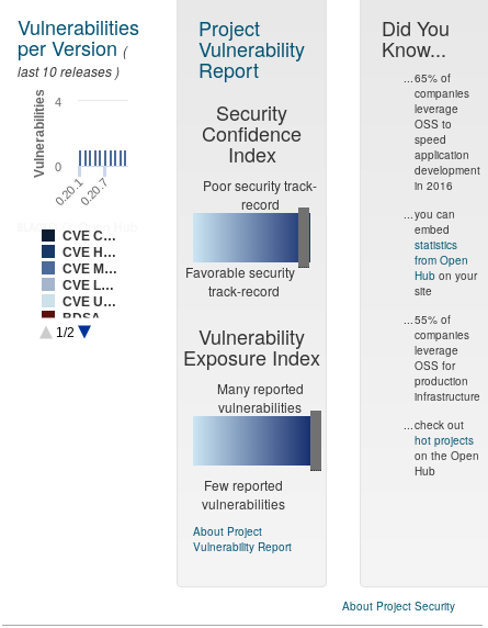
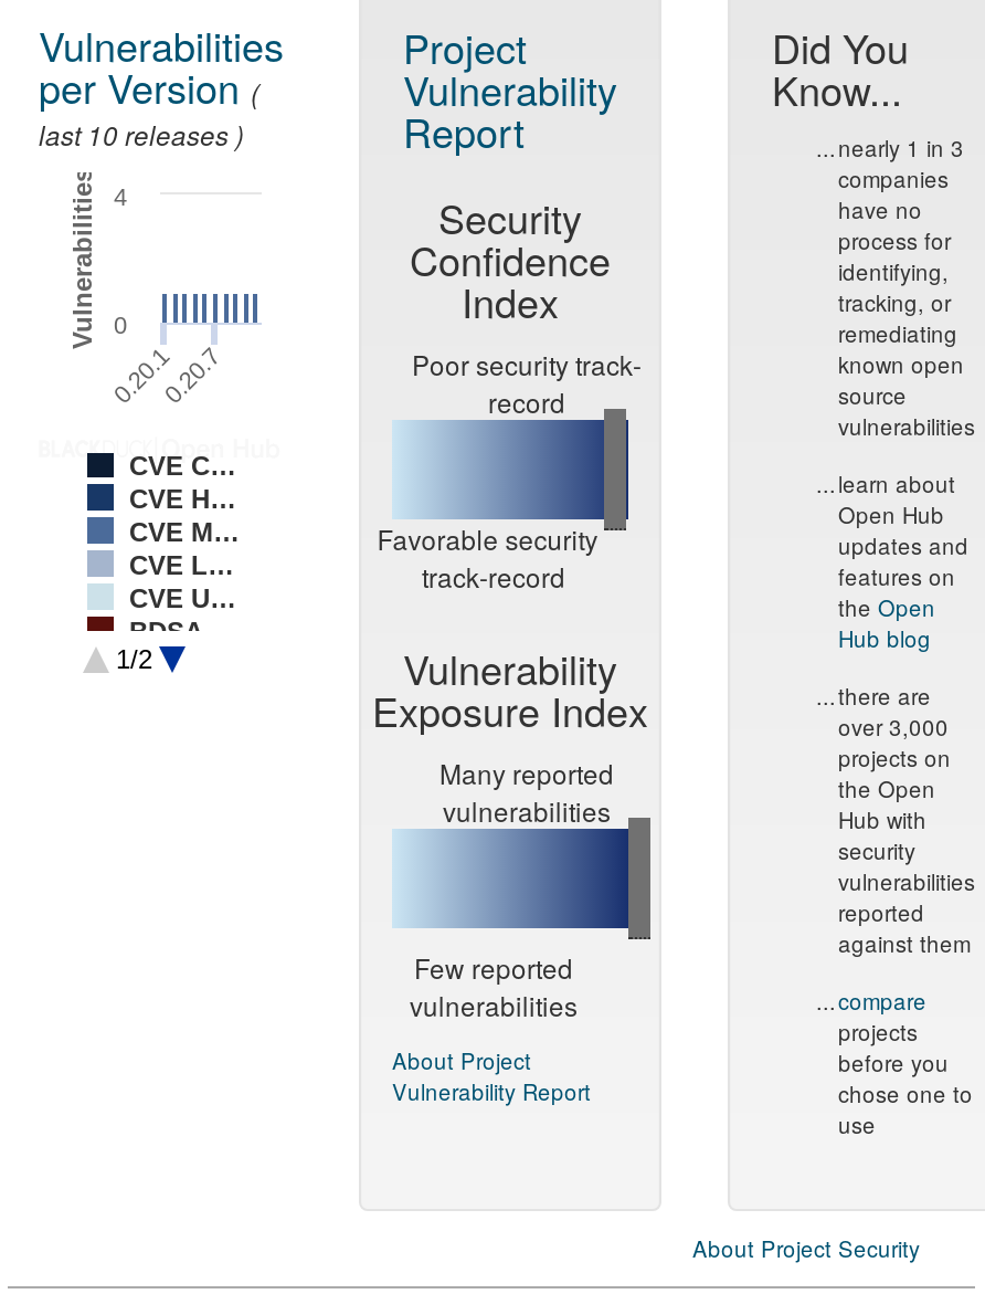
- ... 65% of
+ ... nearly 1 in 3

- leverage
- OSS to
- speed
- application
- development
- in 2016
+ have no
+ process for
+ identifying,
+ tracking, or
+ remediating
+ known open
+ source
+ vulnerabilities

- ... you can
- embed
- statistics
- from Open
- Hub on your
- site
+ ... learn about
+ Open Hub
+ updates and
+ features on
+ the Open
+ Hub blog

- ...55% of
- companies
- leverage
- OSS for
- production
- infrastructure
+ ...there are
+ over 3,000
+ projects on
+ the Open
+ Hub with
+ security
+ vulnerabilities
+ reported
+ against them

- ...check out
- hot projects
- on the Open
- Hub
+ ... compare
+ projects
+ before you
+ chose one to
+ use
